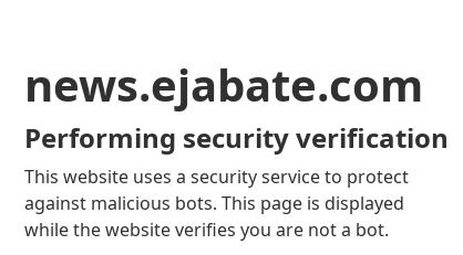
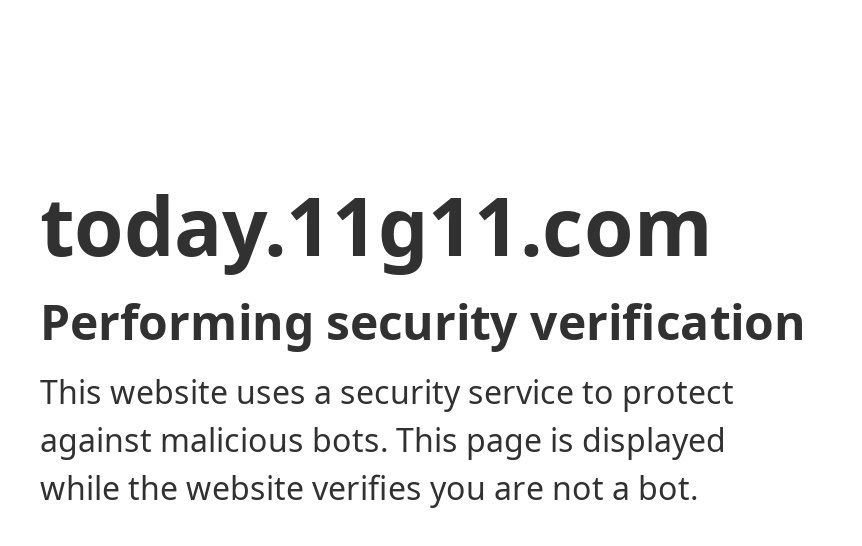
- news.ejabate.com
+ today.11g11.com
